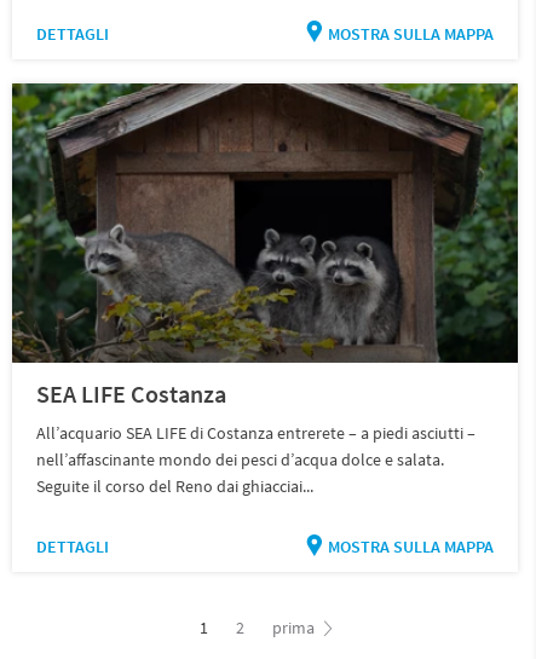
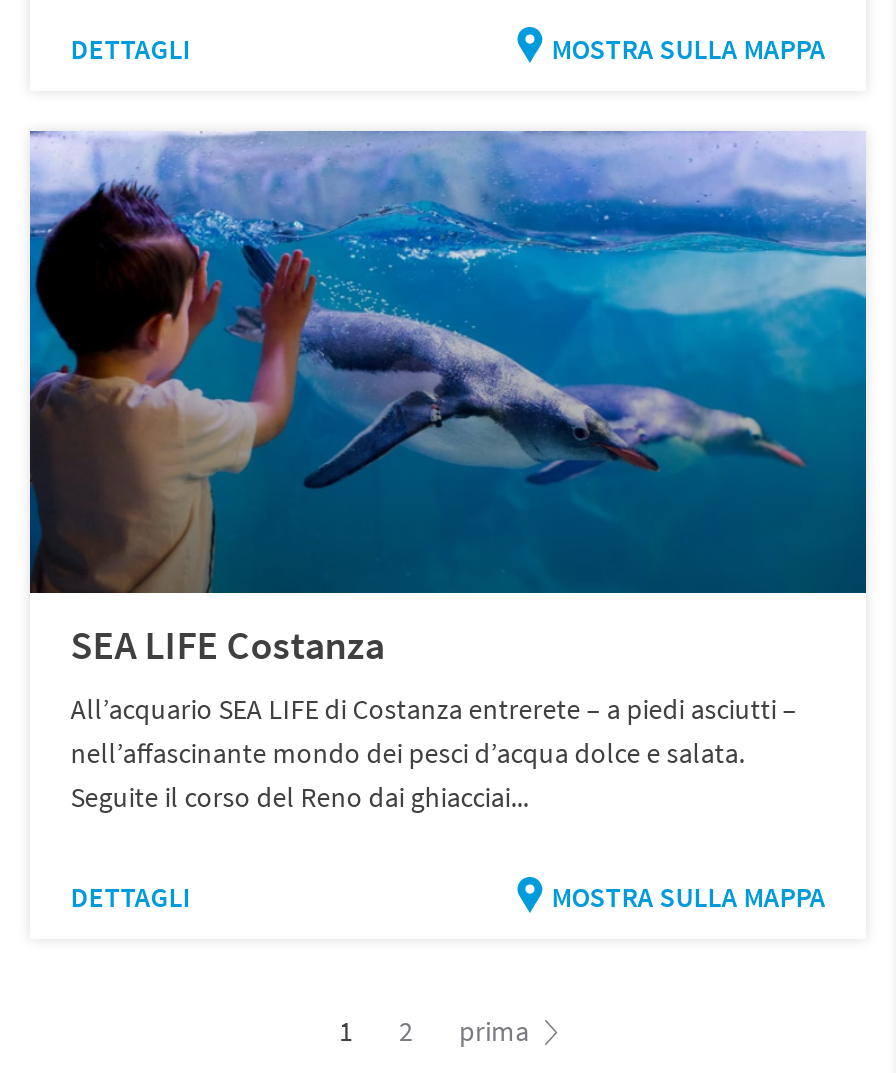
- [image]
+ [image]
